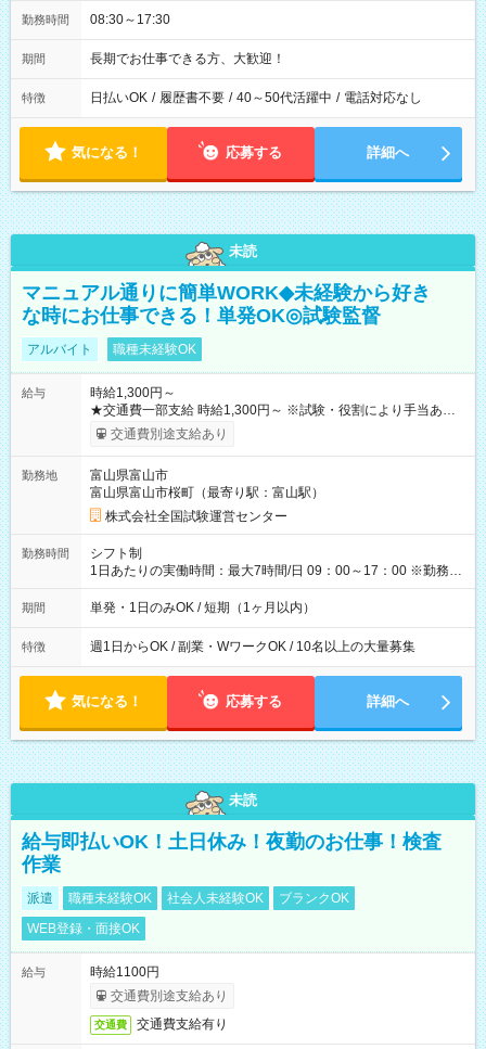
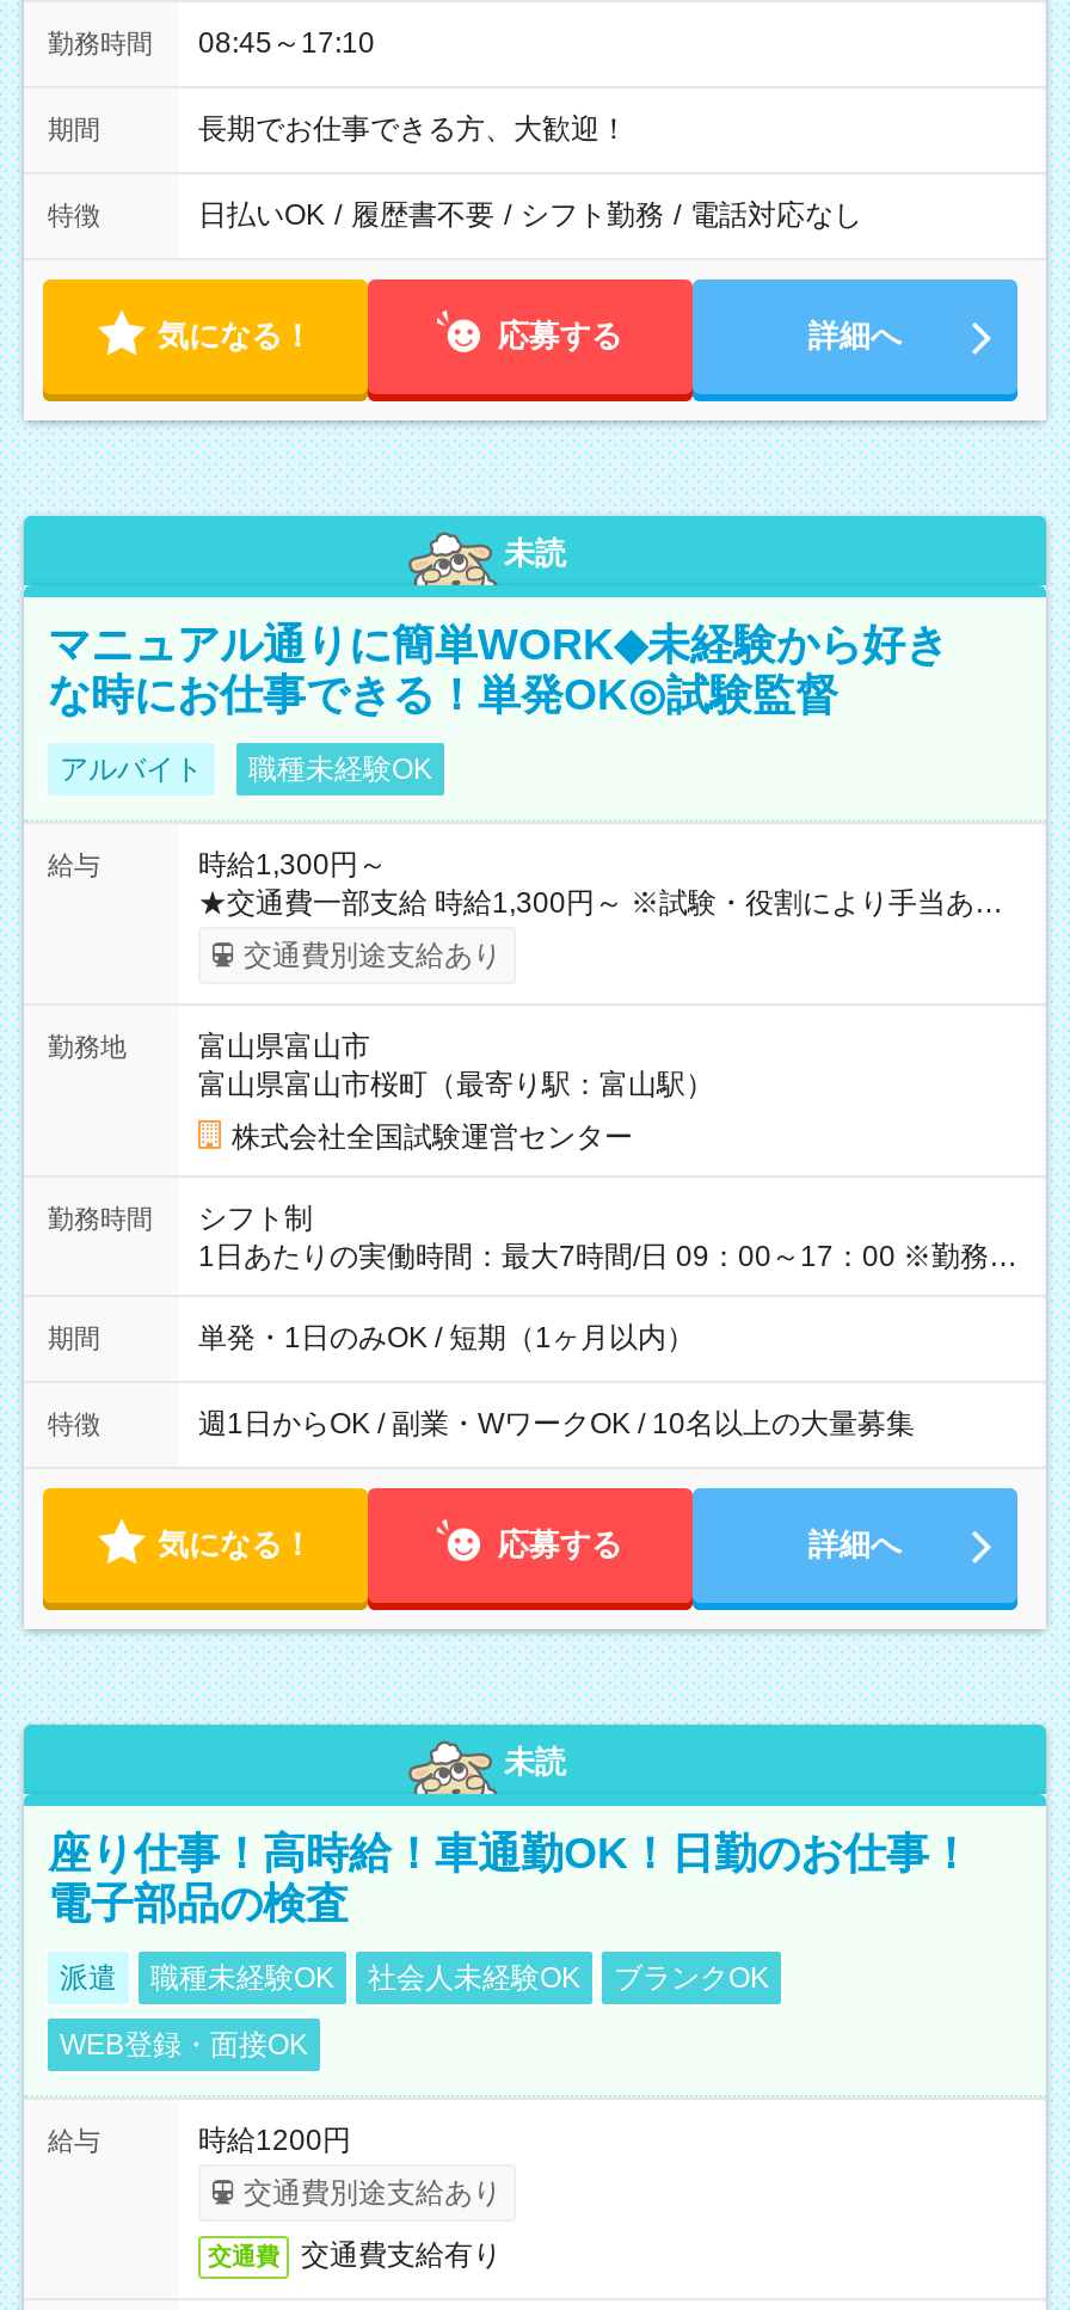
- 勤務時間 08:30～17:30
+ 勤務時間 08:45～17:10

- 日払いOK / 履歴書不要 / 40～50代活躍中 / 電話対応なし
+ 日払いOK / 履歴書不要 / シフト勤務 / 電話対応なし

- 給与即払いOK！土日休み！夜勤のお仕事！検査
- 作業
+ 座り仕事！高時給！車通勤OK！日勤のお仕事！
+ 電子部品の検査

- 時給1100円
+ 時給1200円
